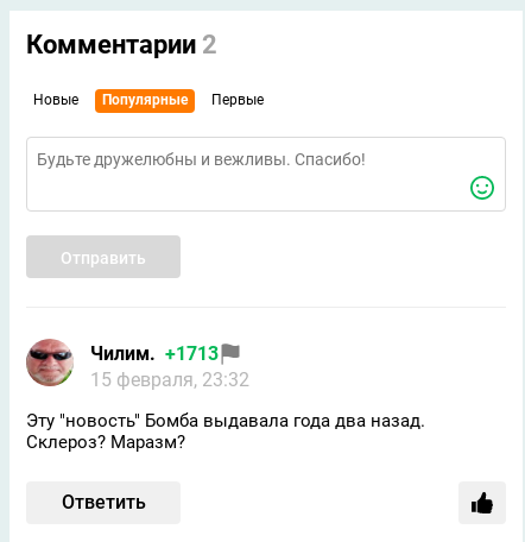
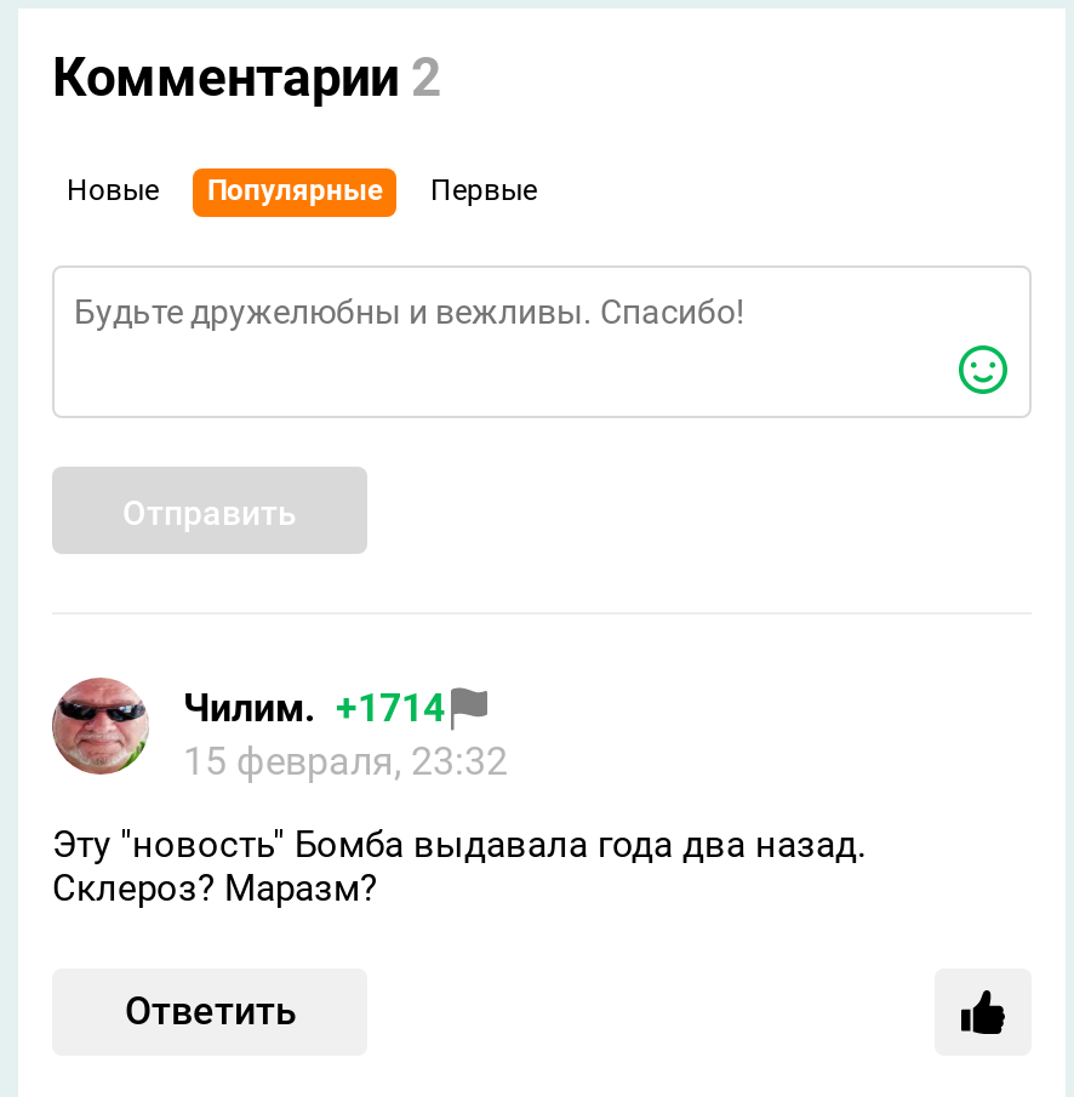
- Чилим. +1713
+ Чилим. +1714
